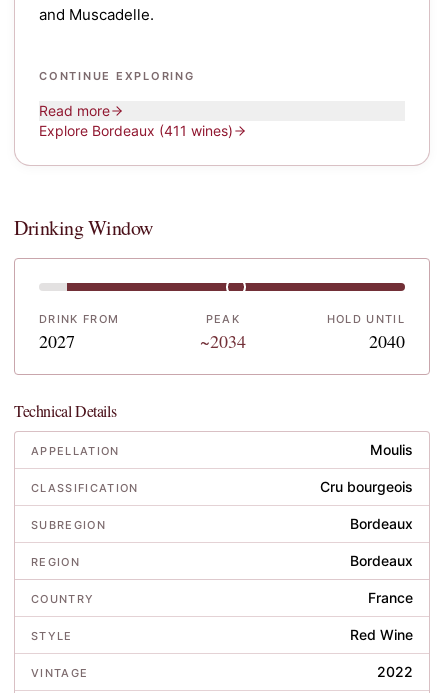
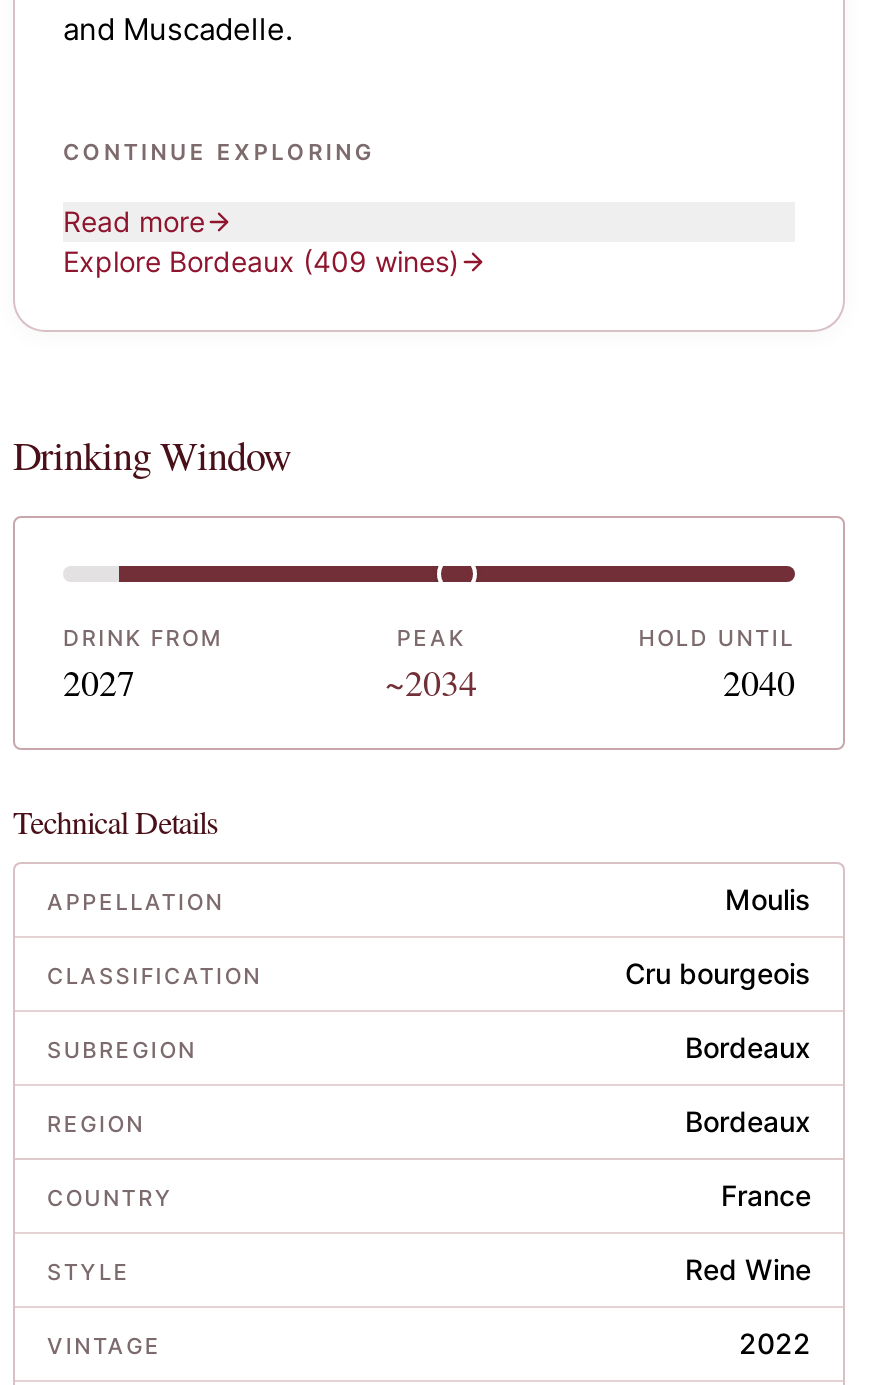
- Explore Bordeaux (411 wines)
+ Explore Bordeaux (409 wines)
